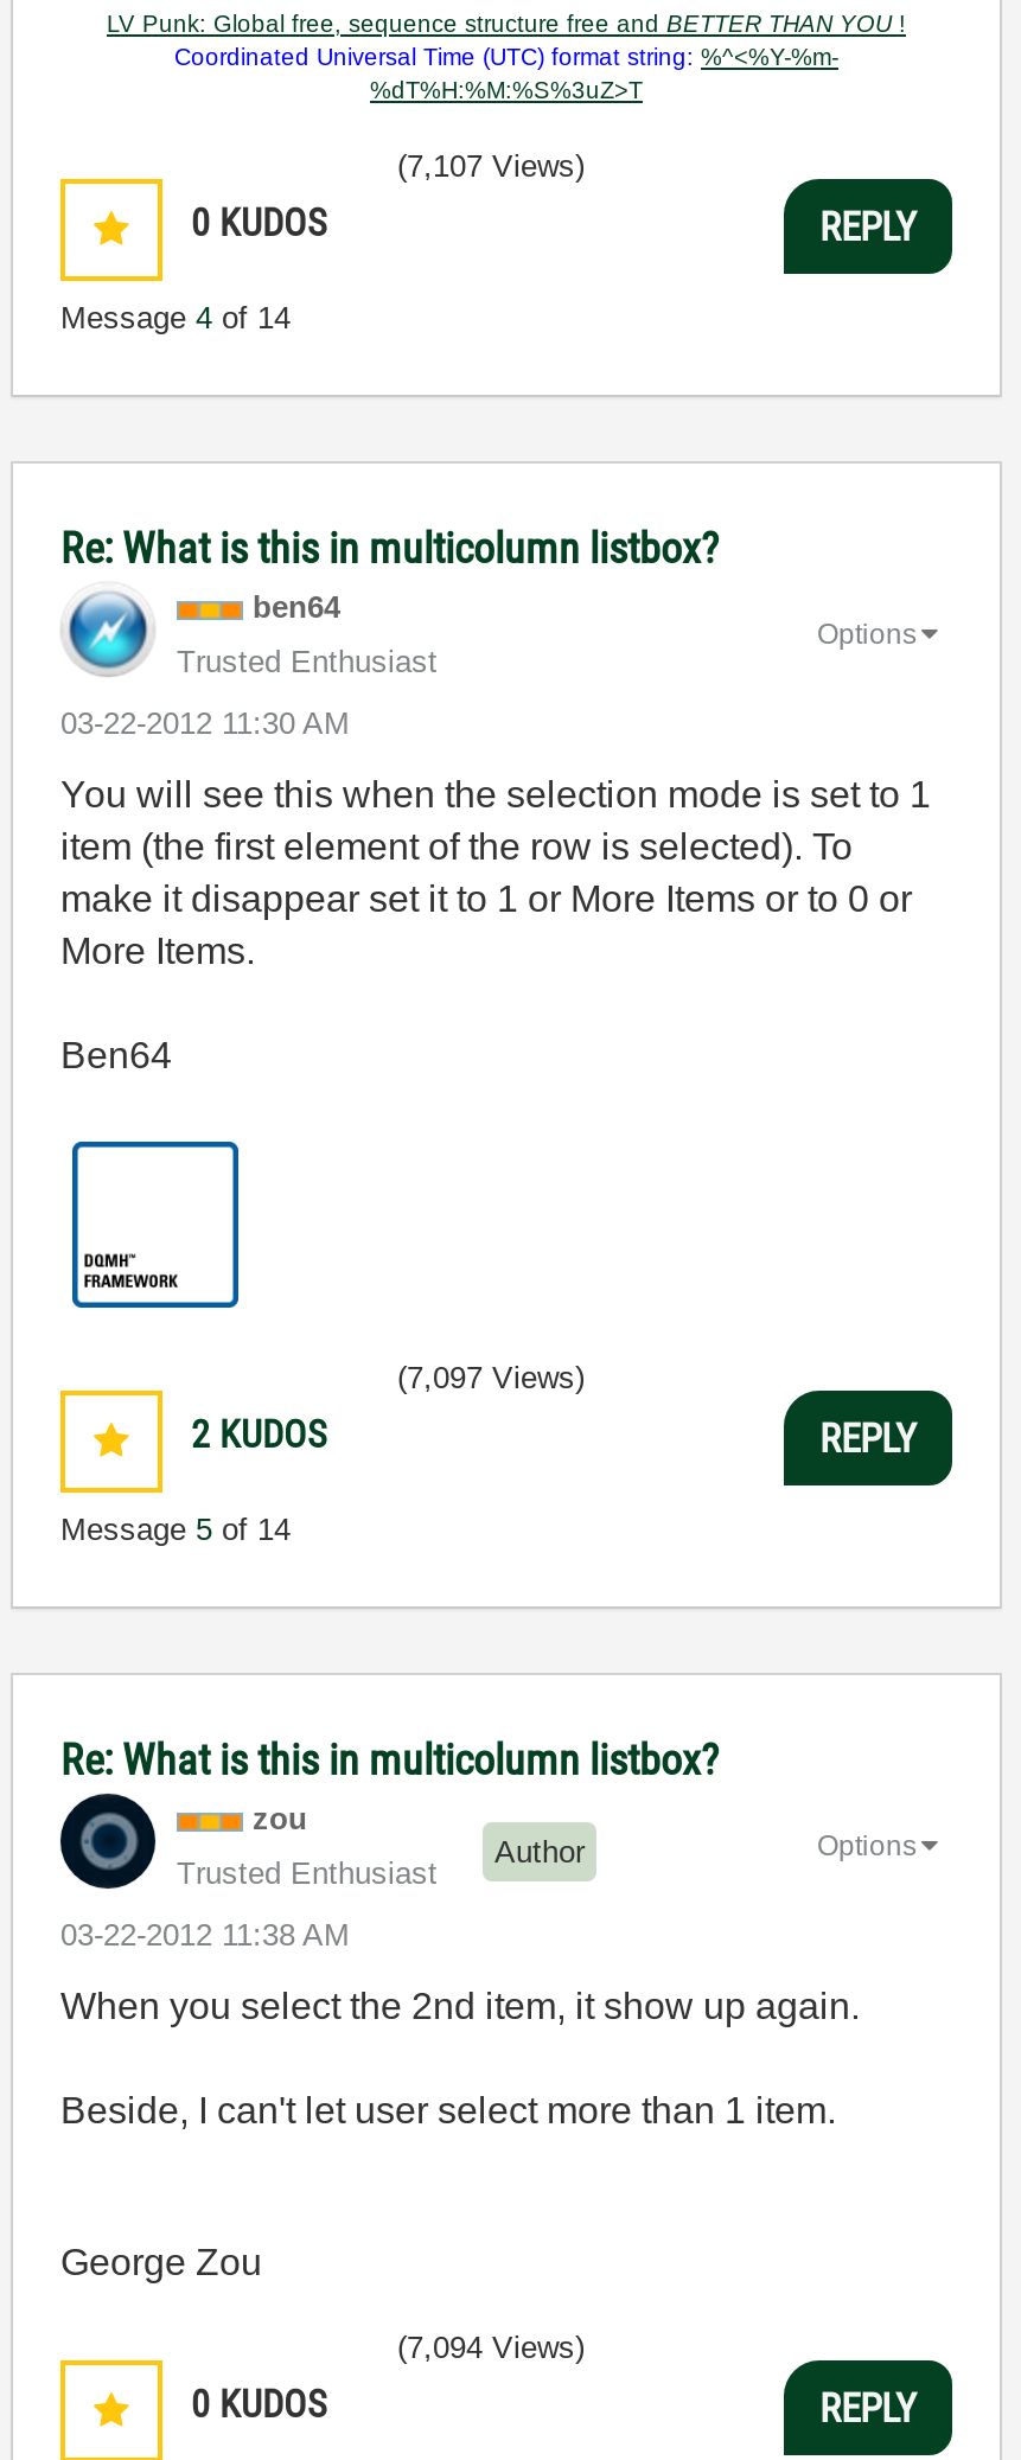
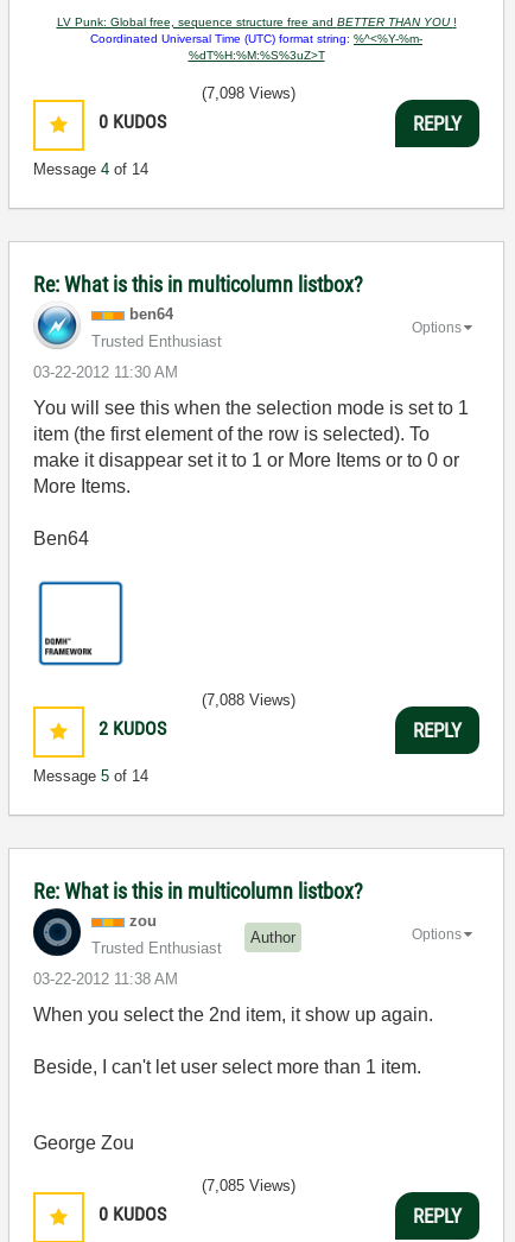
- (7,107 Views)
+ (7,098 Views)

- (7,097 Views)
+ (7,088 Views)

- (7,094 Views)
+ (7,085 Views)
